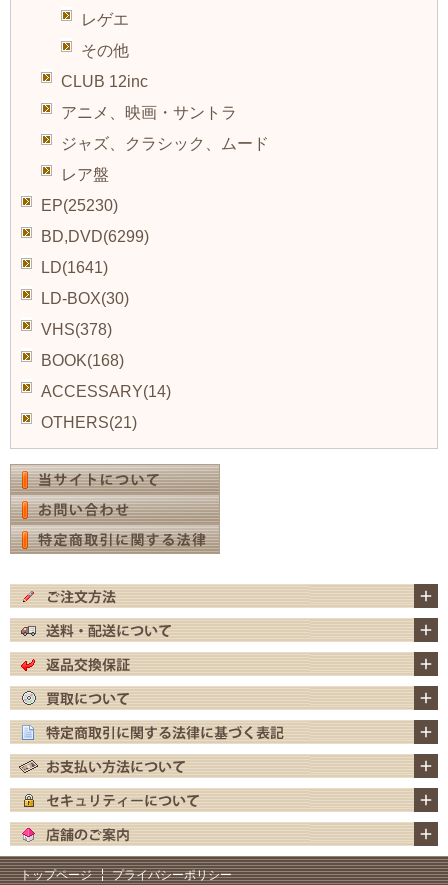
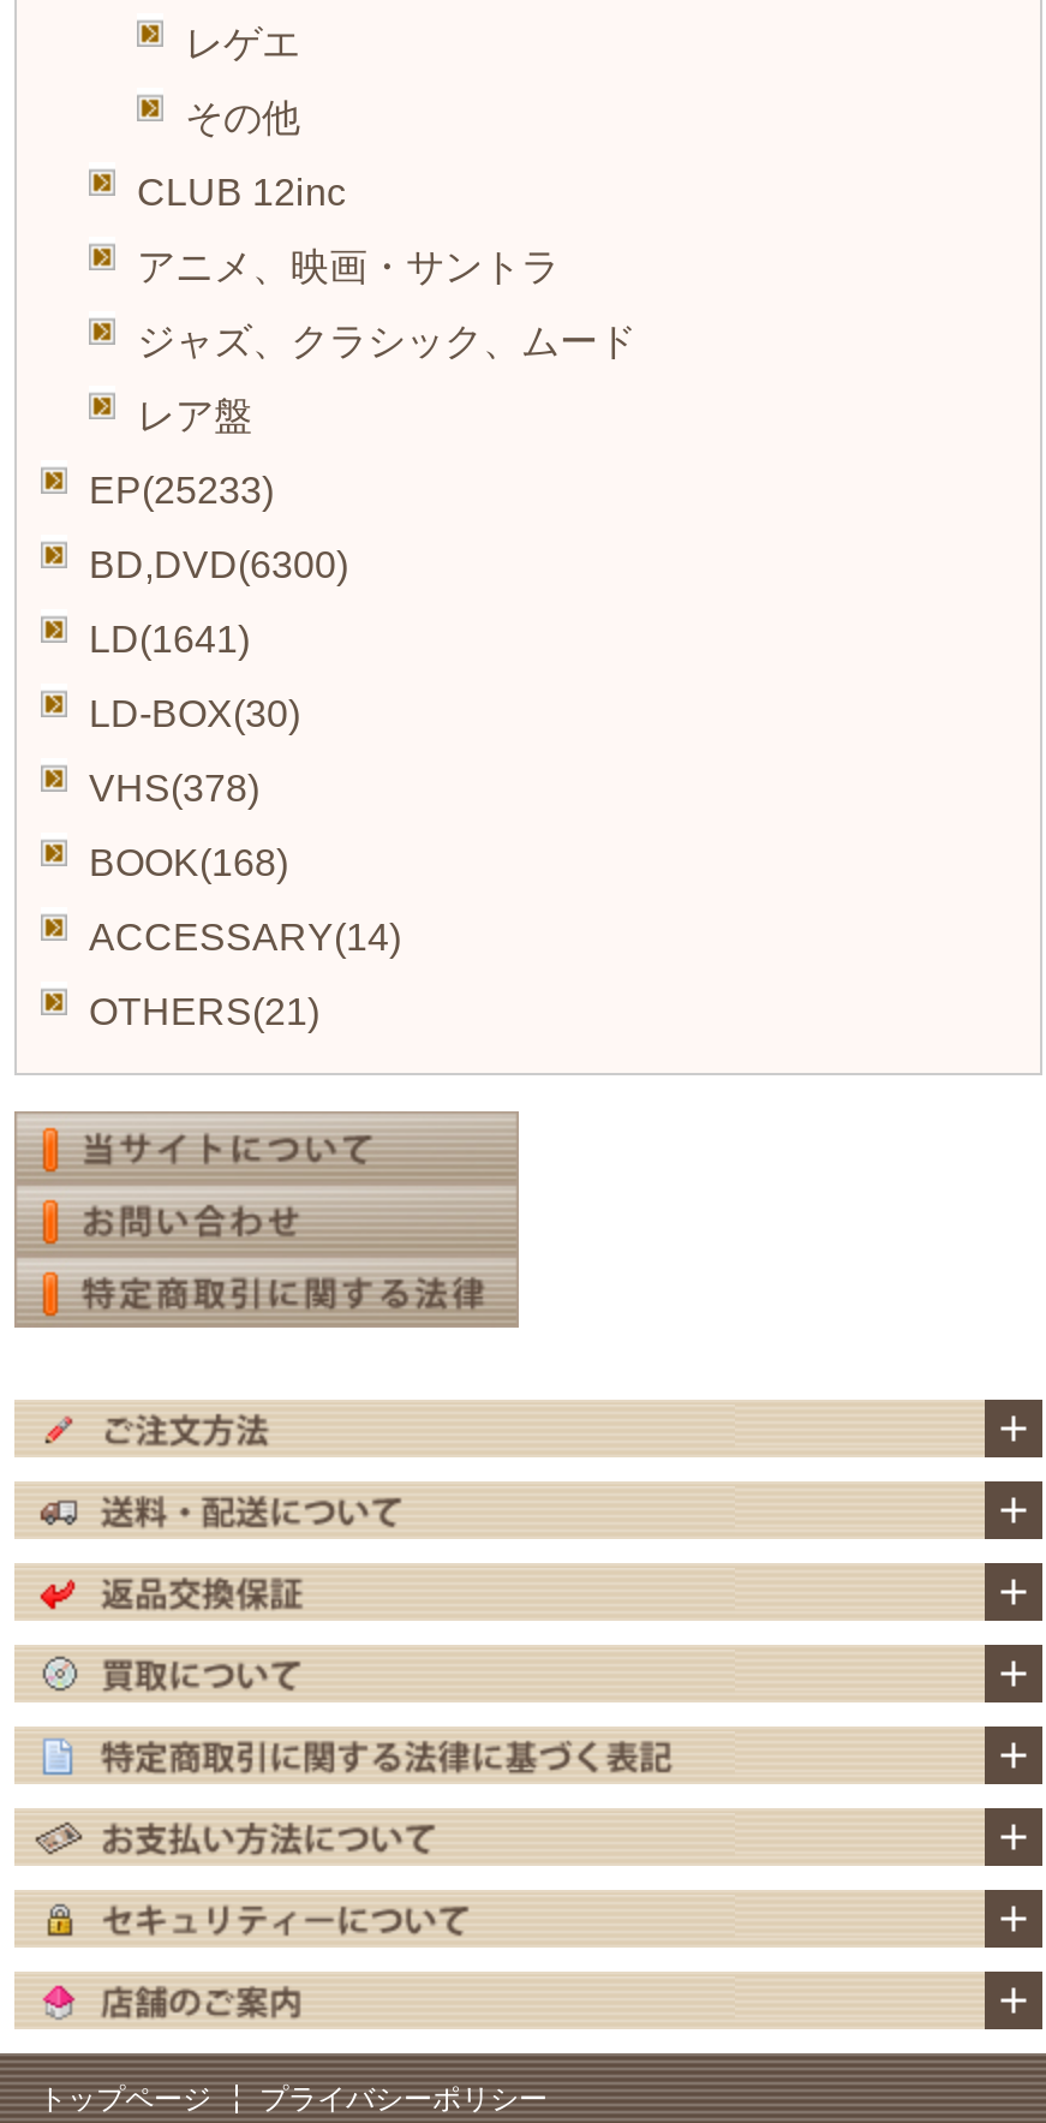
- EP(25230)
+ EP(25233)

- BD,DVD(6299)
+ BD,DVD(6300)
